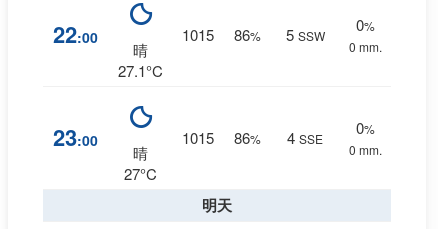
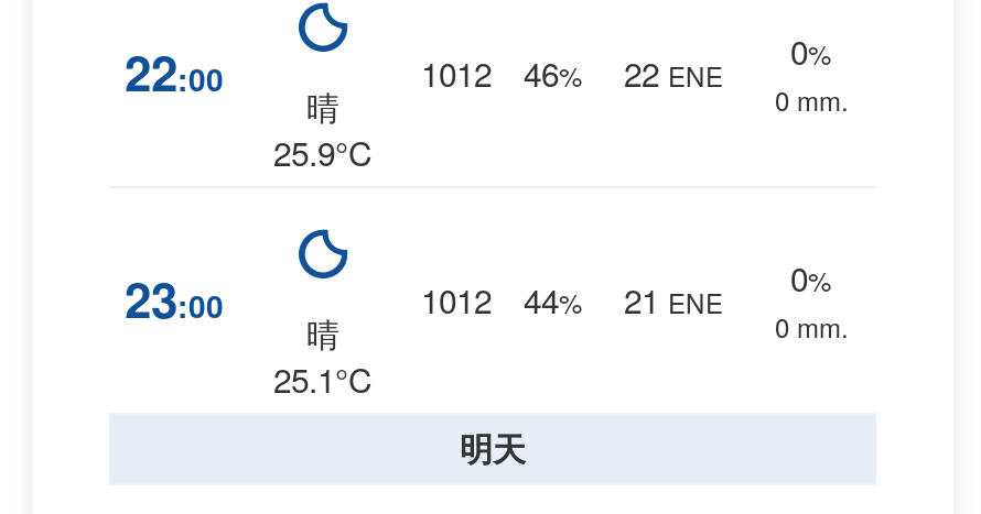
- 1015
- 86%
- 5 SSW
+ 1012
+ 46%
+ 22 ENE

- 27.1°C
+ 25.9°C

- 1015
- 86%
- 4 SSE
+ 1012
+ 44%
+ 21 ENE

- 27°C
+ 25.1°C
